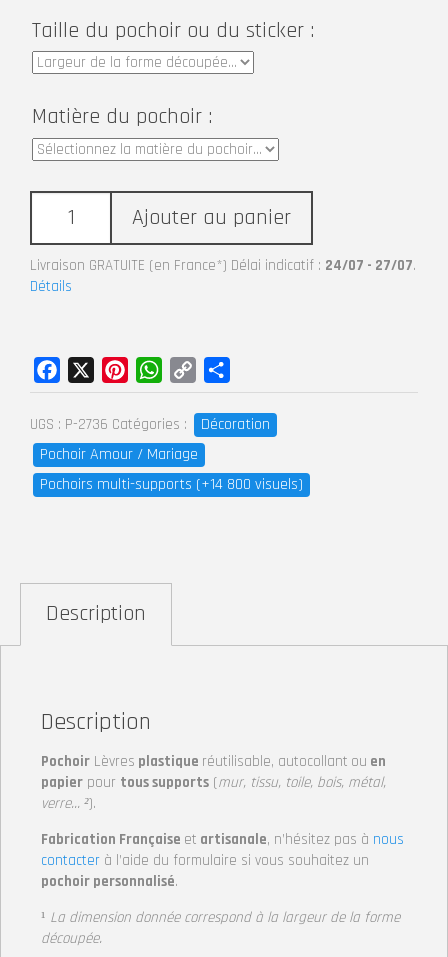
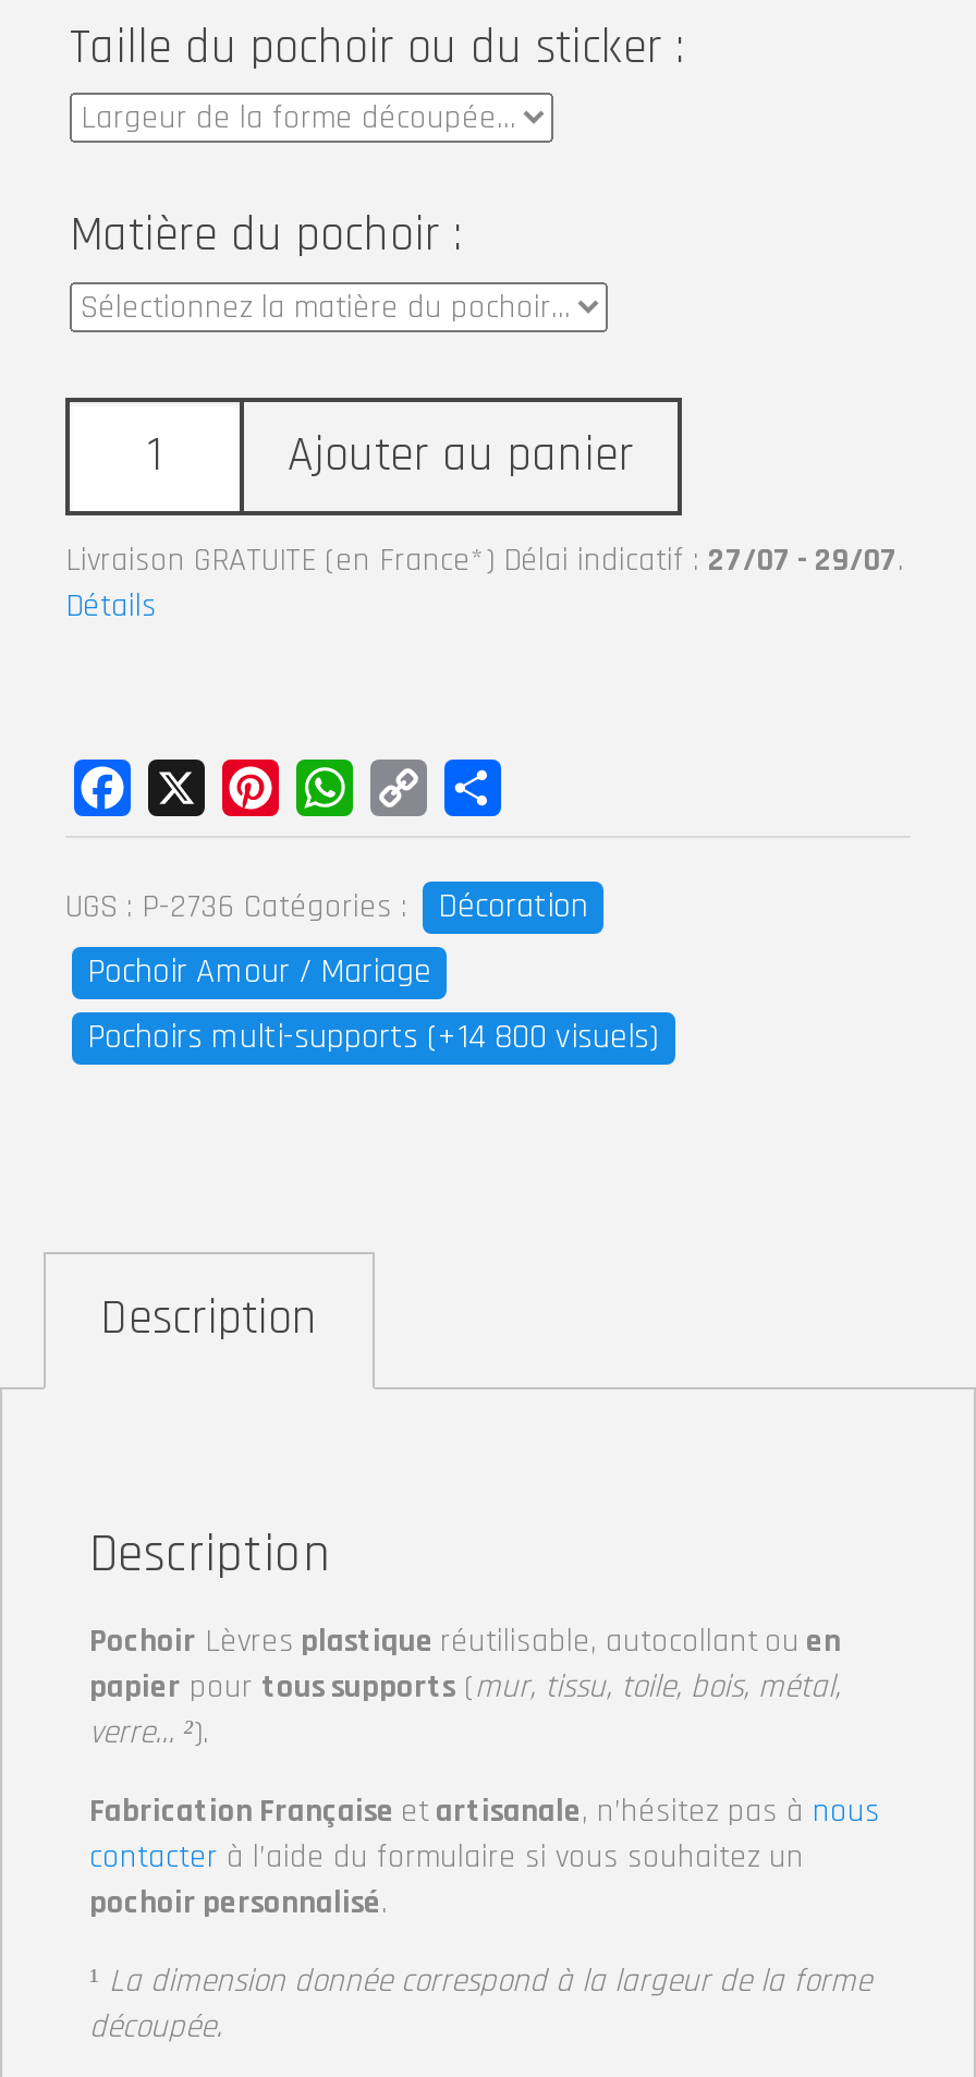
- Livraison GRATUITE (en France*) Délai indicatif : 24/07 - 27/07.
+ Livraison GRATUITE (en France*) Délai indicatif : 27/07 - 29/07.
